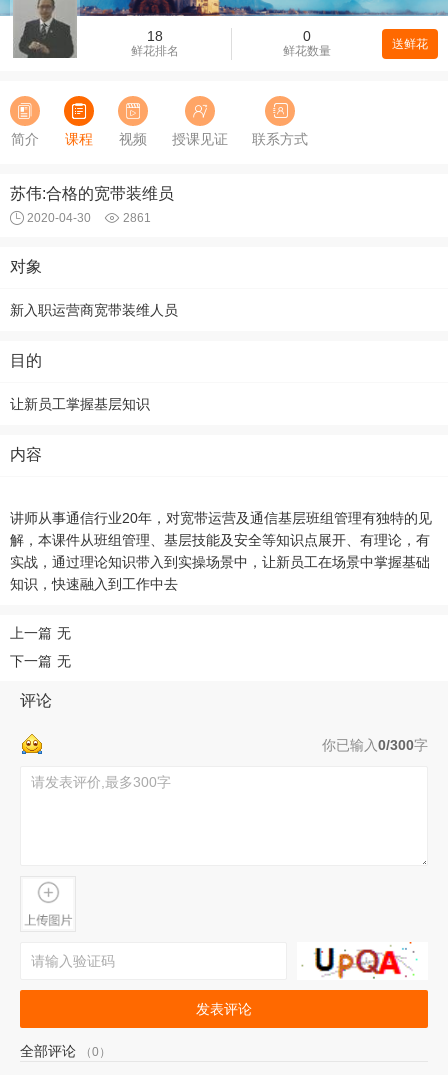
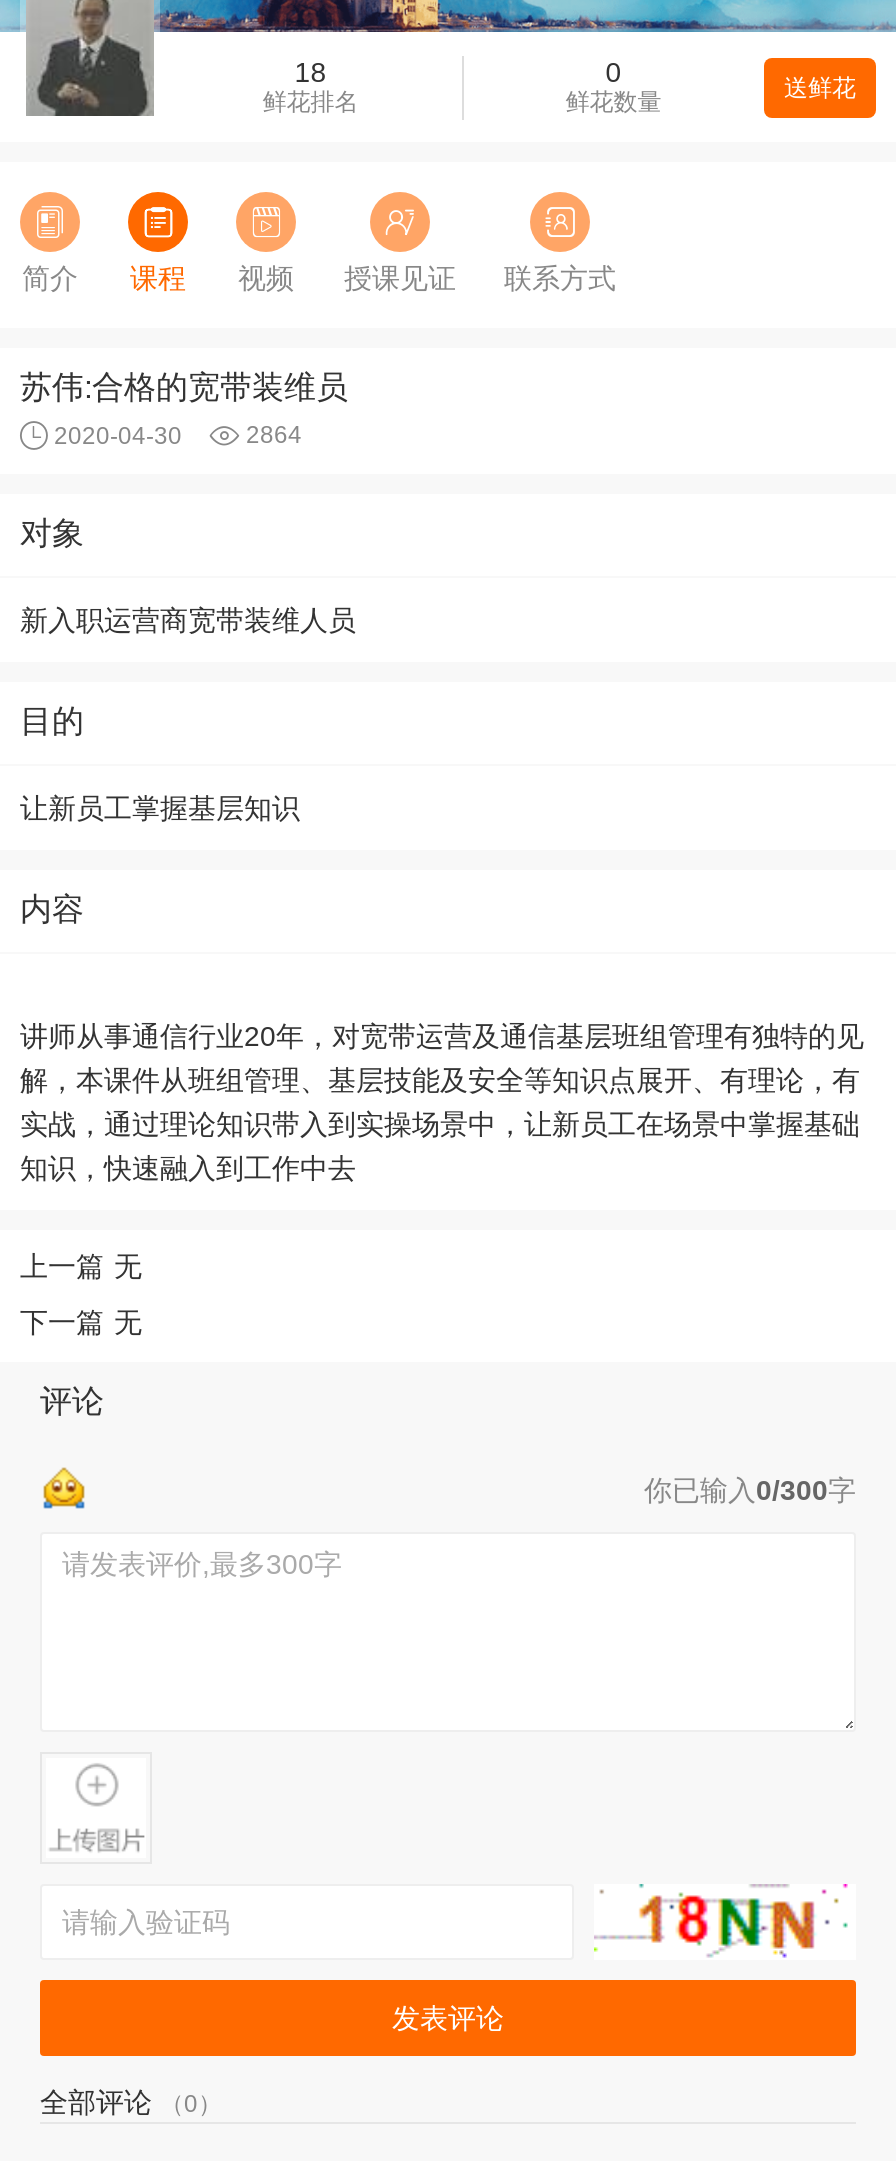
- 2861
+ 2864

- [image]
+ [image]
